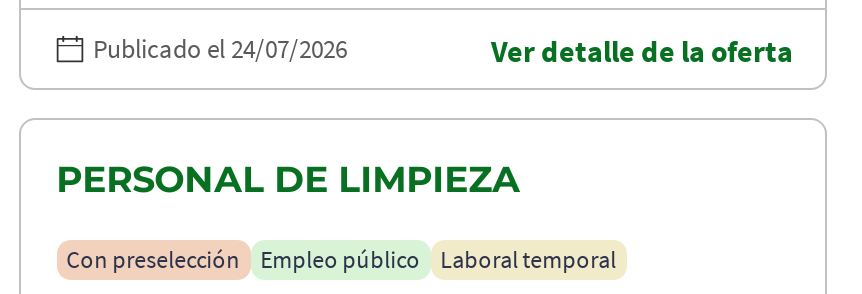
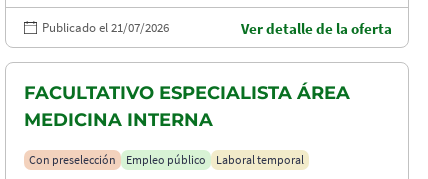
- Publicado el 24/07/2026
+ Publicado el 21/07/2026

- PERSONAL DE LIMPIEZA
+ FACULTATIVO ESPECIALISTA ÁREA
+ MEDICINA INTERNA
